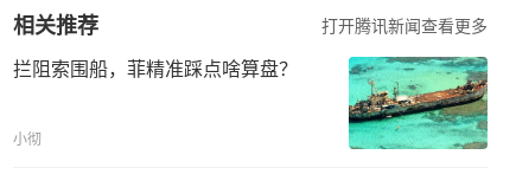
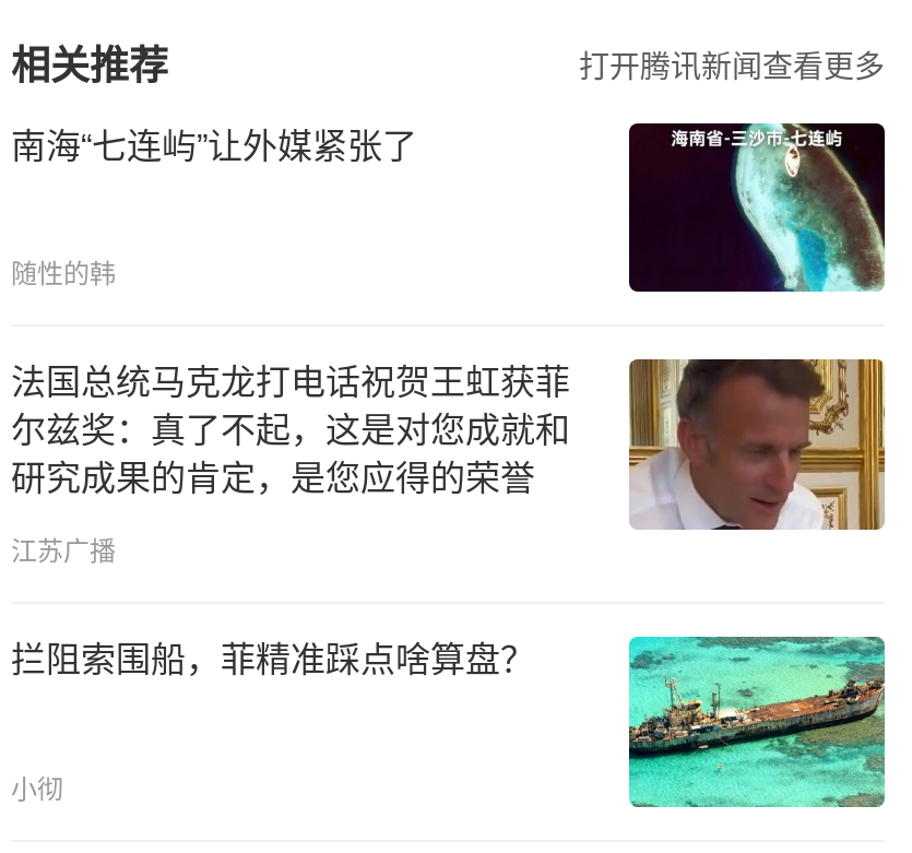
+ 南海“七连屿”让外媒紧张了

+ [image]
+ 随性的韩
+ 法国总统马克龙打电话祝贺王虹获菲
+ 尔兹奖：真了不起，这是对您成就和
+ 研究成果的肯定，是您应得的荣誉
+ 江苏广播

+ [image]
